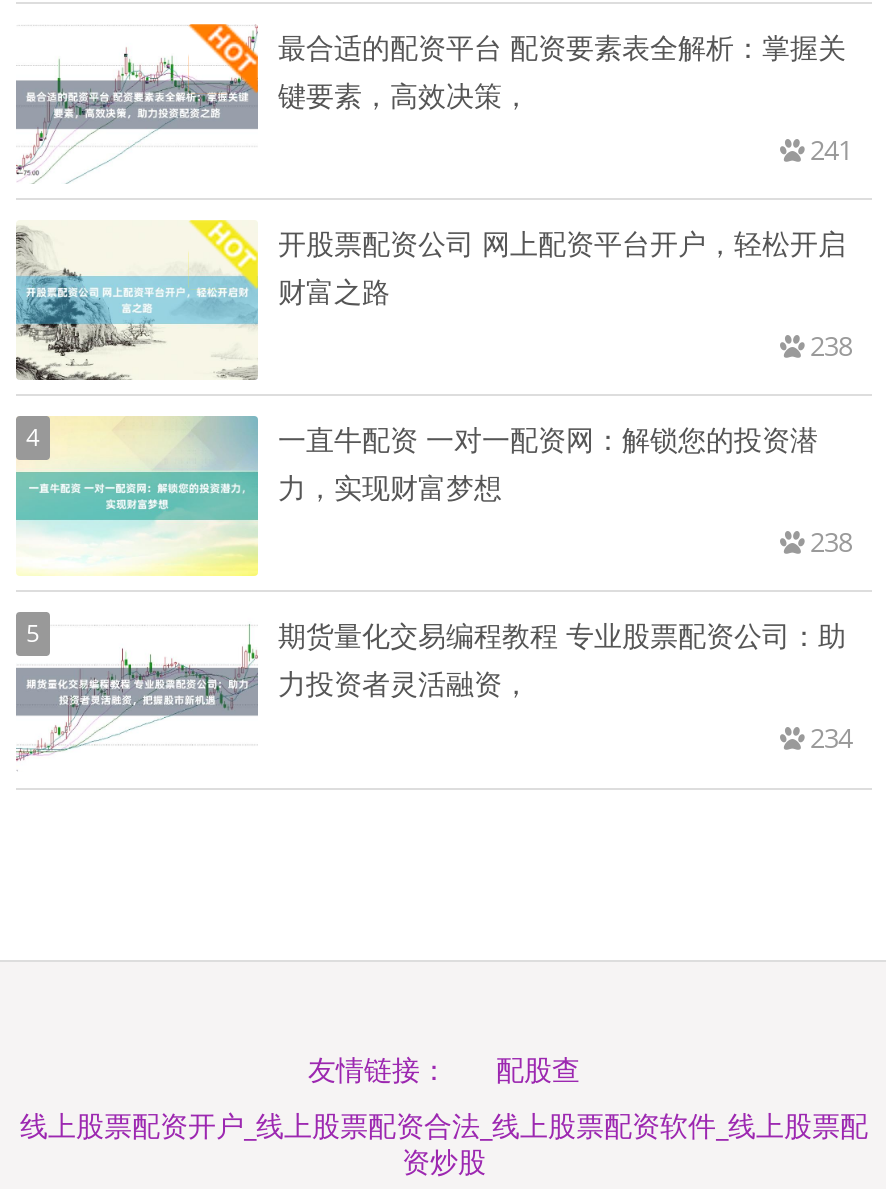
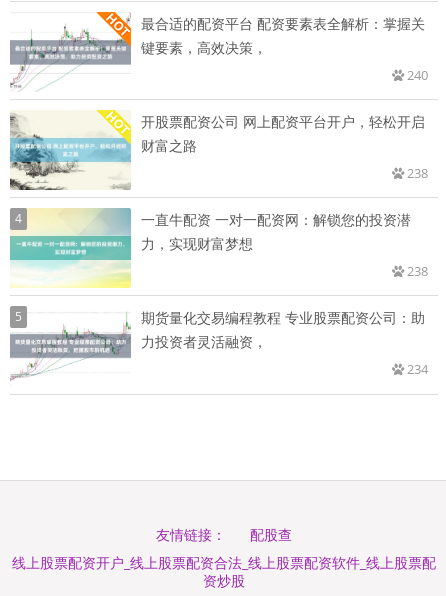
- 241
+ 240
